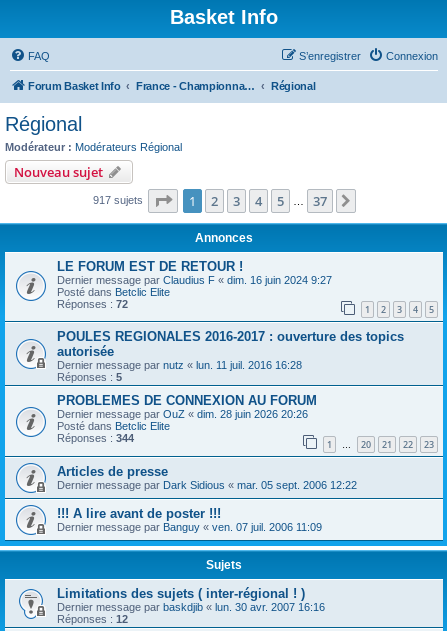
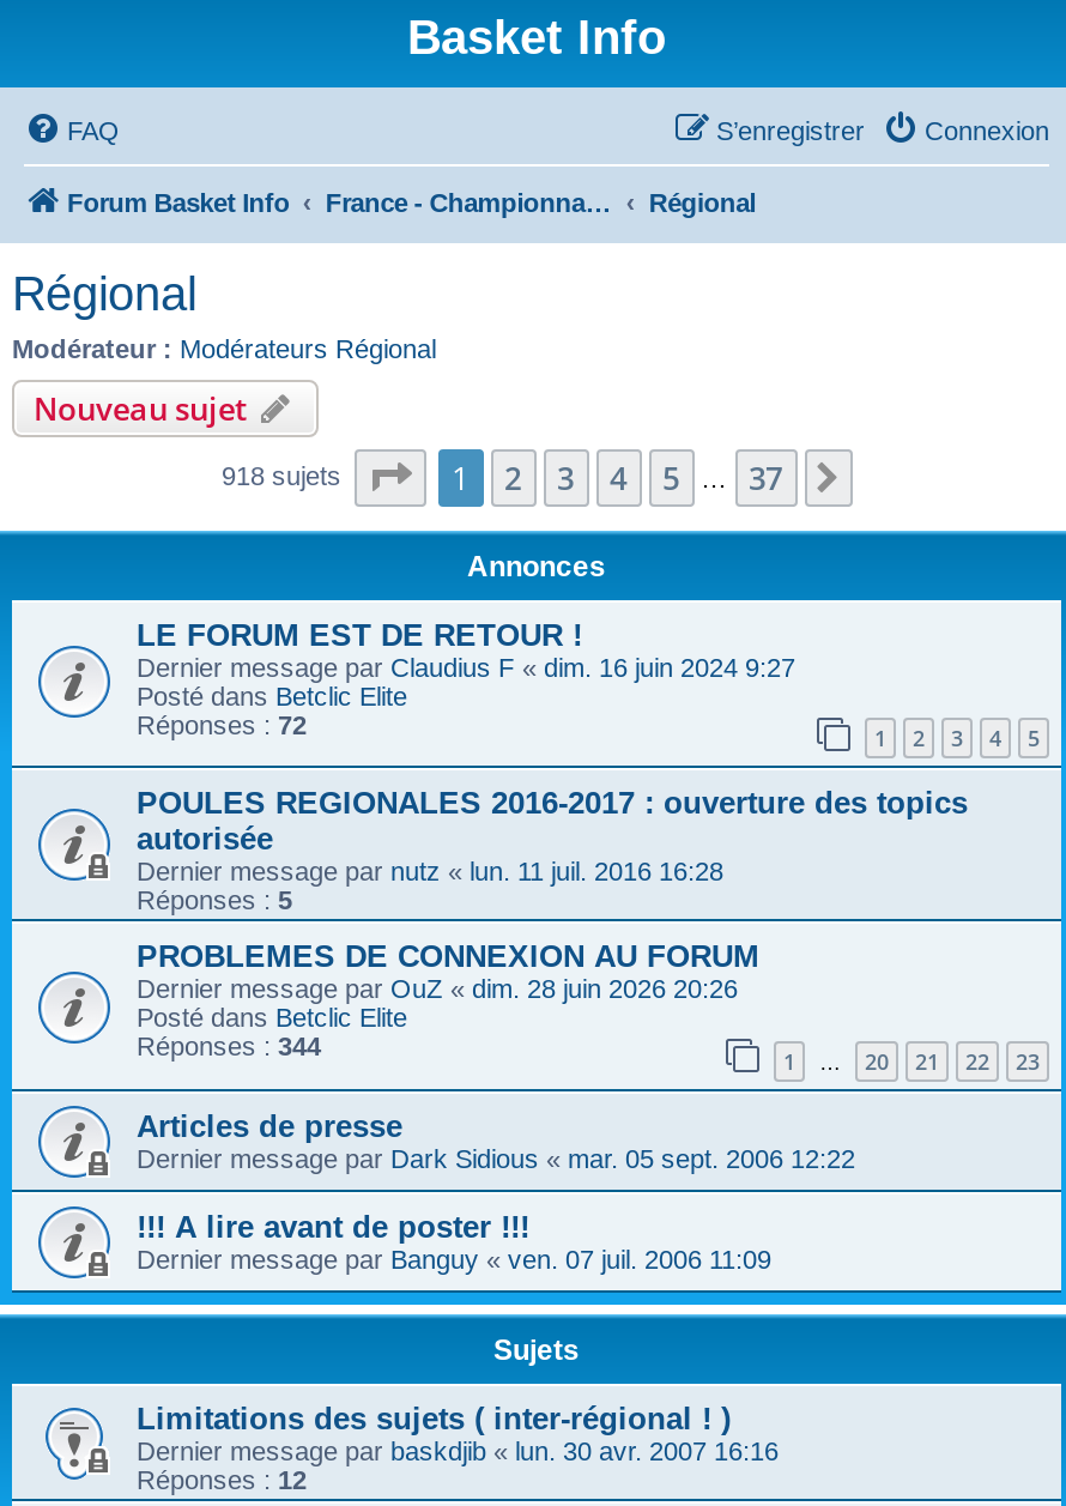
- 917 sujets
+ 918 sujets
